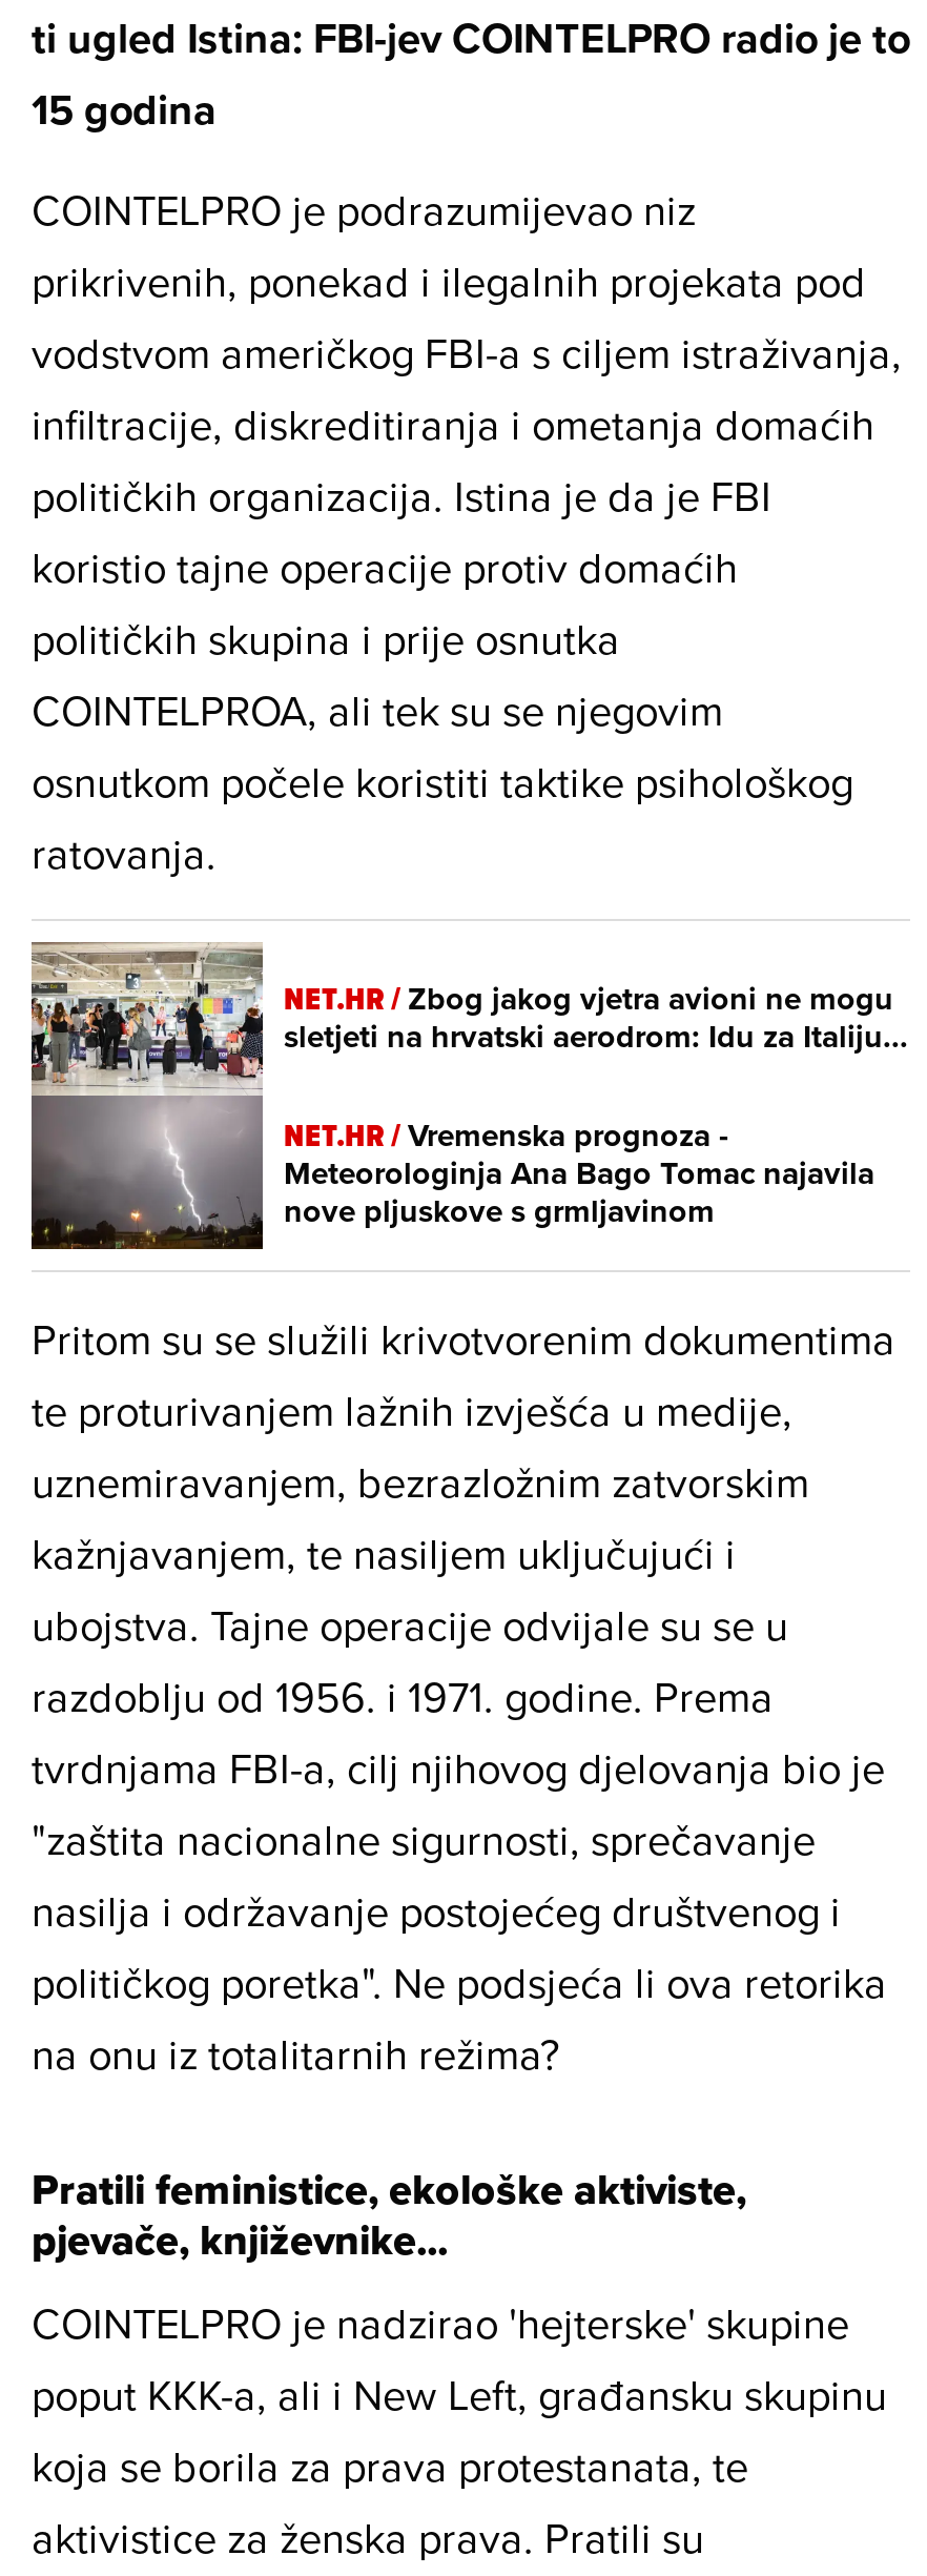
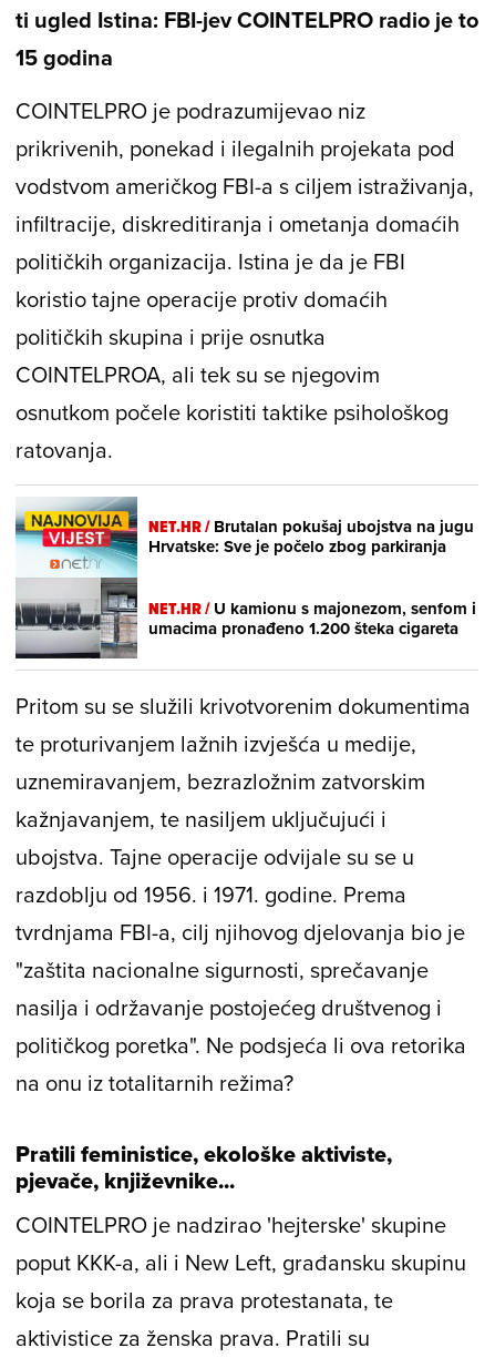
- [image]
- NET.HR / Zbog jakog vjetra avioni ne mogu
- sletjeti na hrvatski aerodrom: Idu za Italiju...
+ [image]
+ NET.HR / Brutalan pokušaj ubojstva na jugu
+ Hrvatske: Sve je počelo zbog parkiranja

- NET.HR /Vremenska prognoza -
- Meteorologinja Ana Bago Tomac najavila
- nove pljuskove s grmljavinom
+ NET.HR / U kamionu s majonezom, senfom i
+ umacima pronađeno 1.200 šteka cigareta
